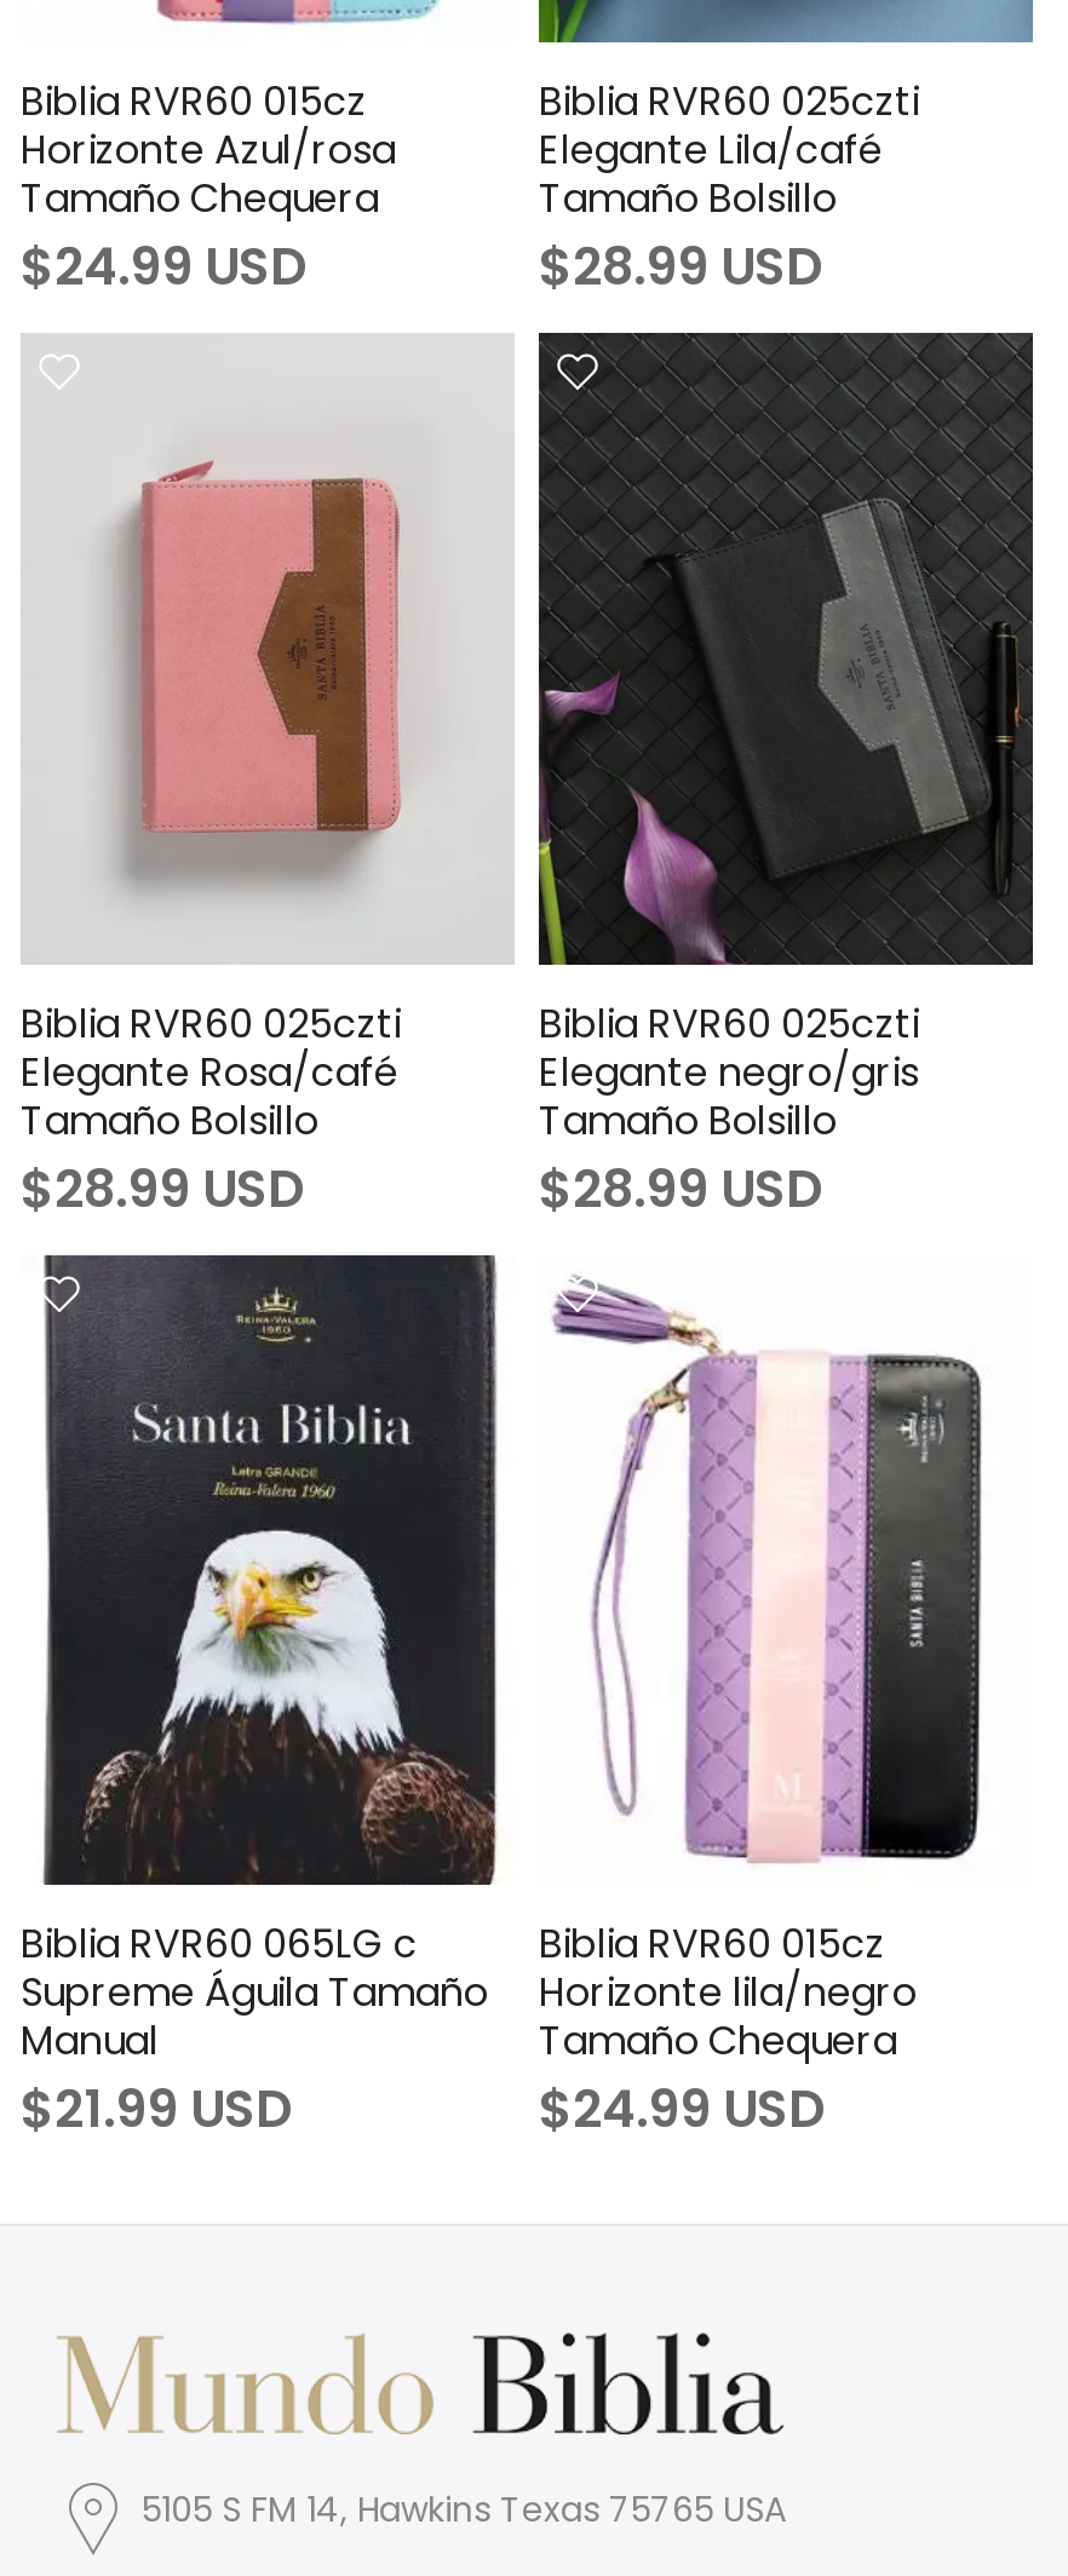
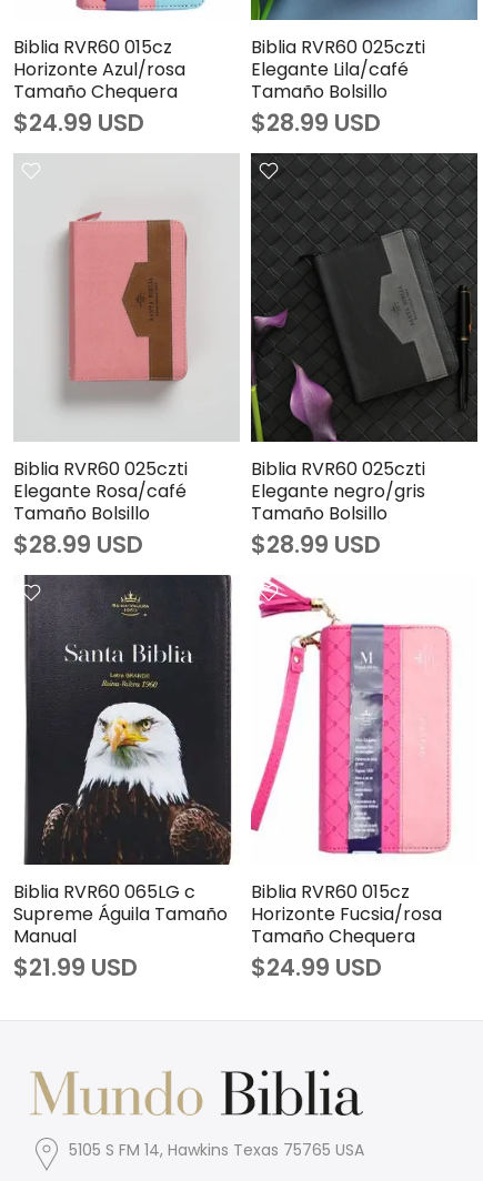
- [image]
+ [image]

- Horizonte lila/negro
+ Horizonte Fucsia/rosa
